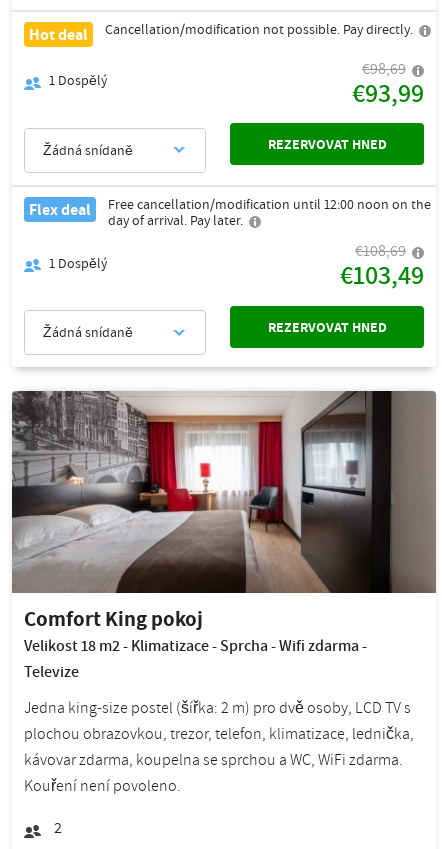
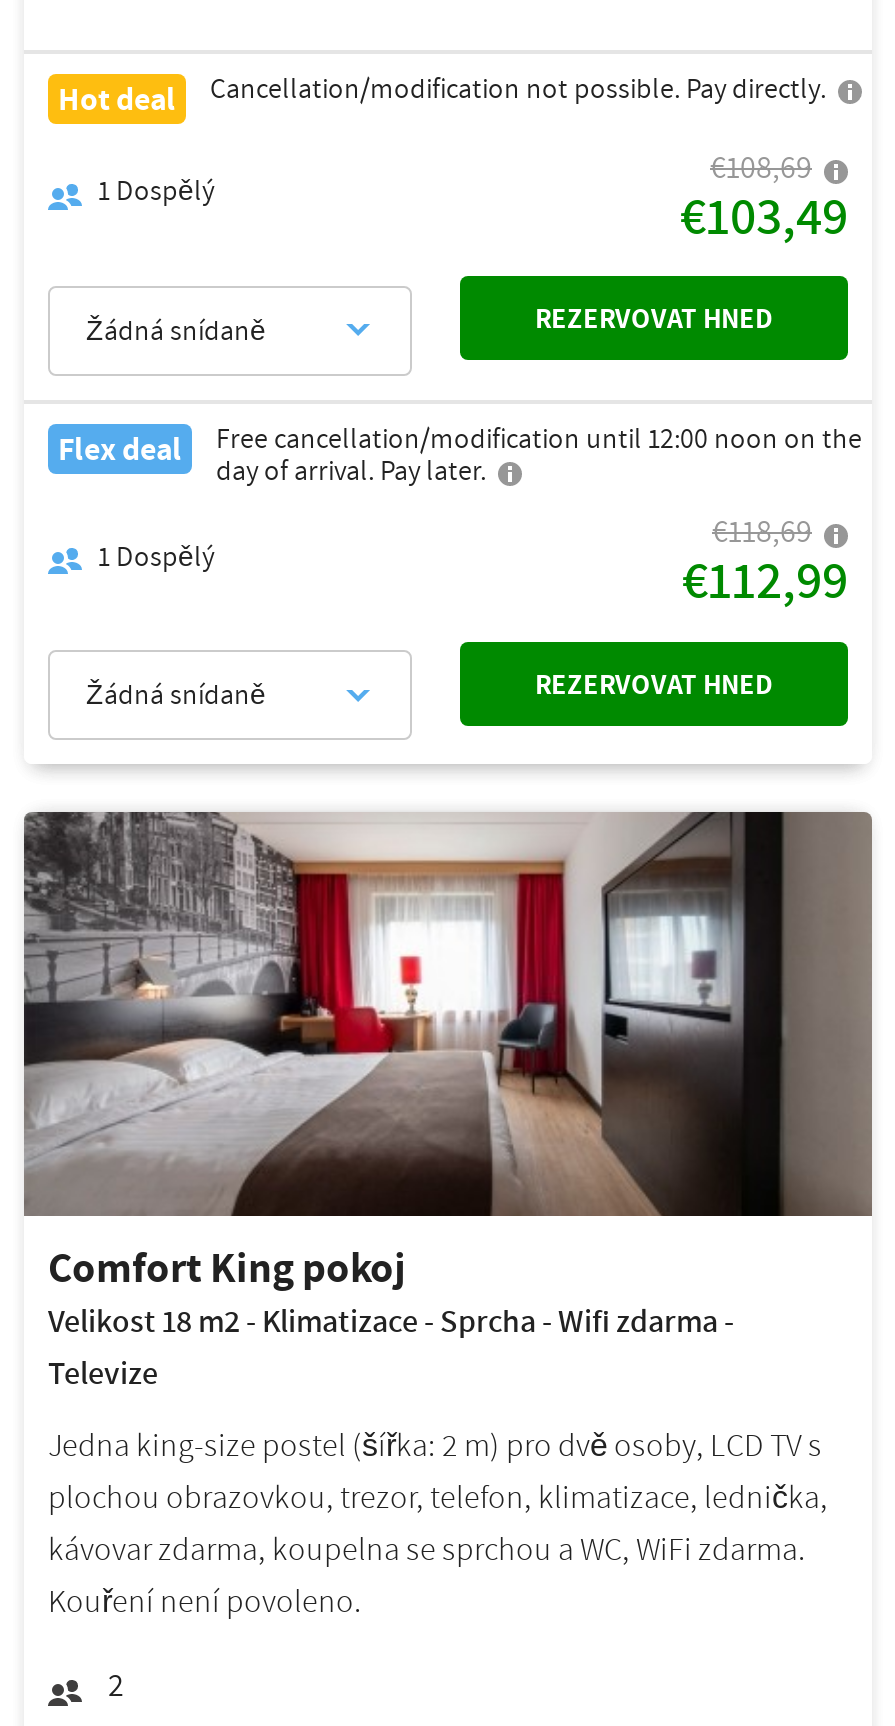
- €98,69
+ €108,69

- €93,99
+ €103,49

- €108,69
+ €118,69

- €103,49
+ €112,99
